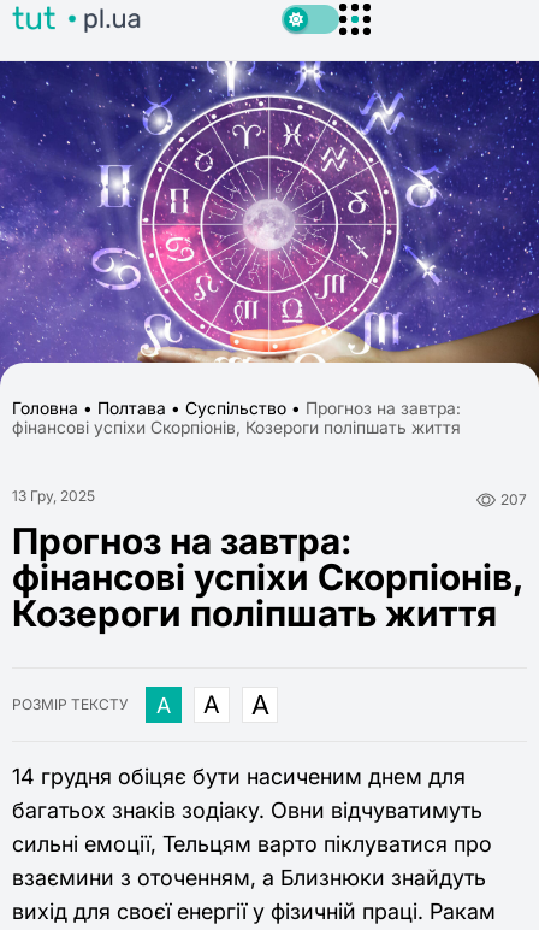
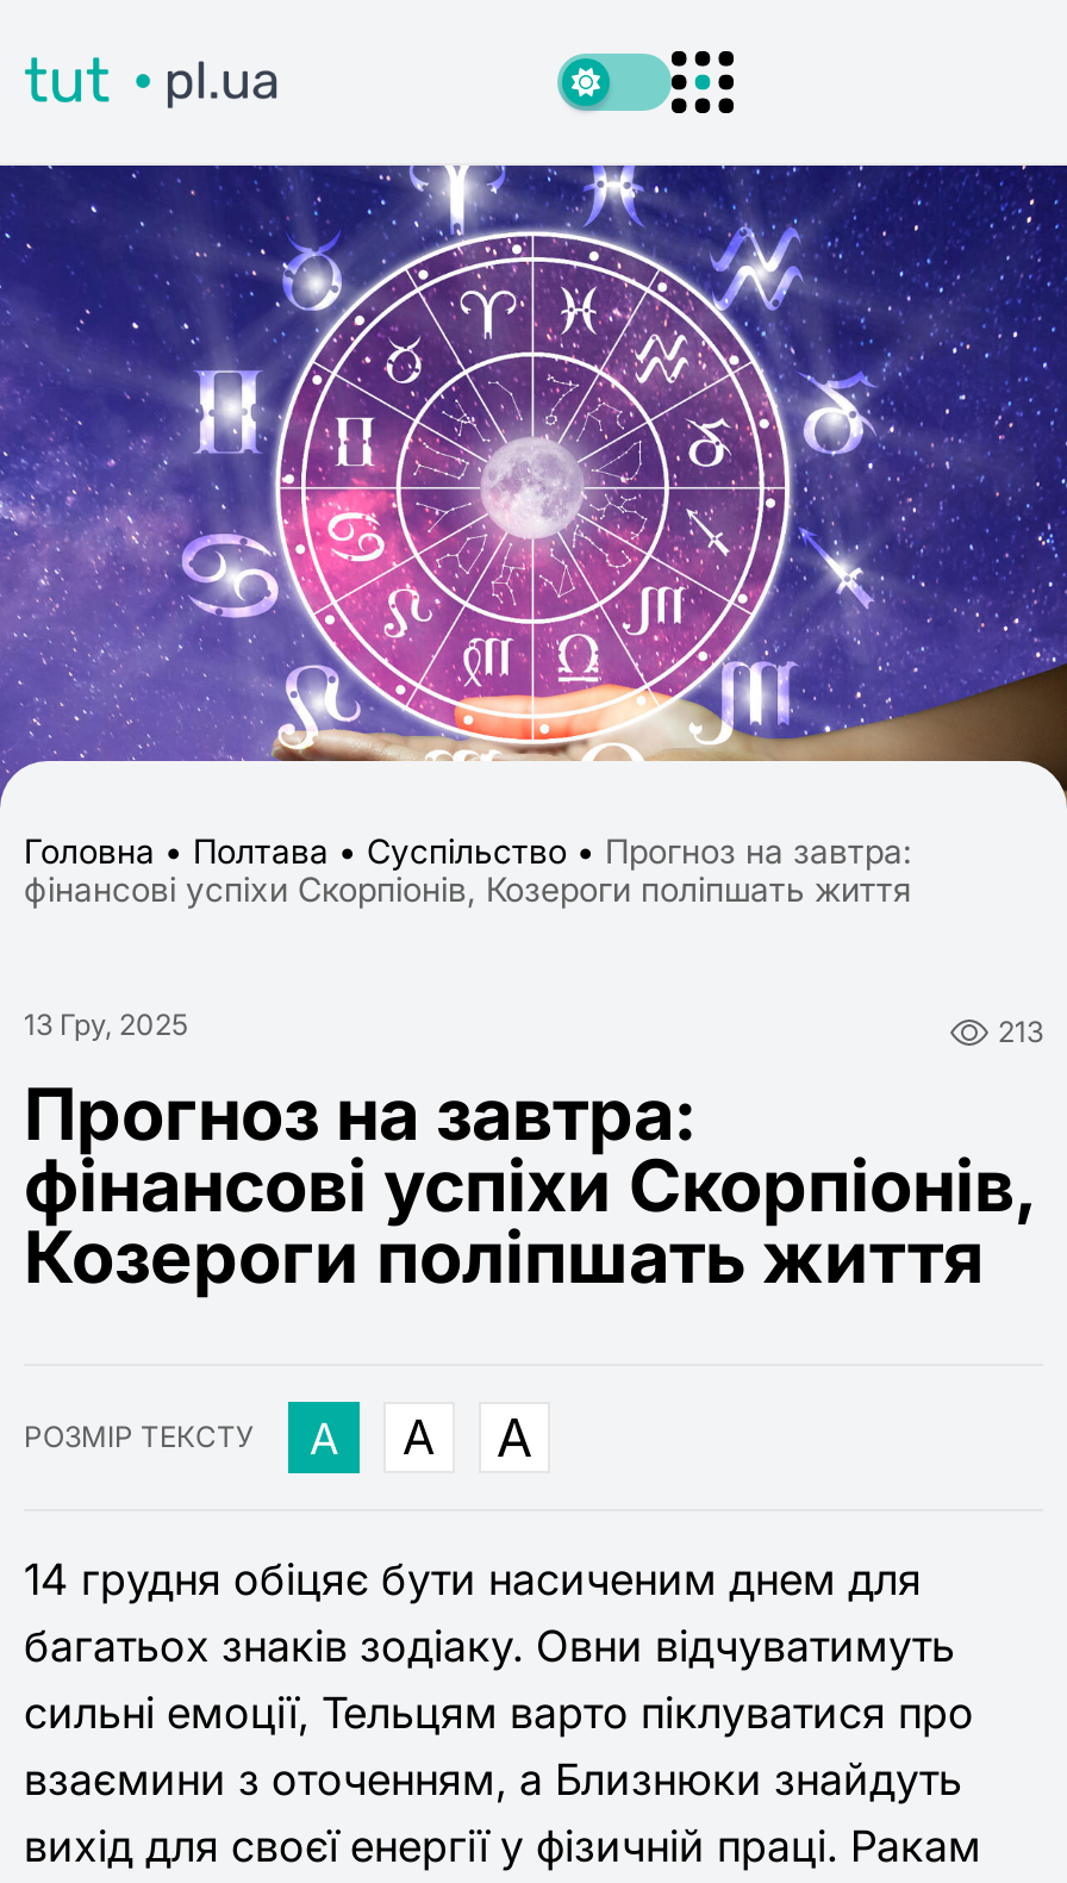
- 207
+ 213
